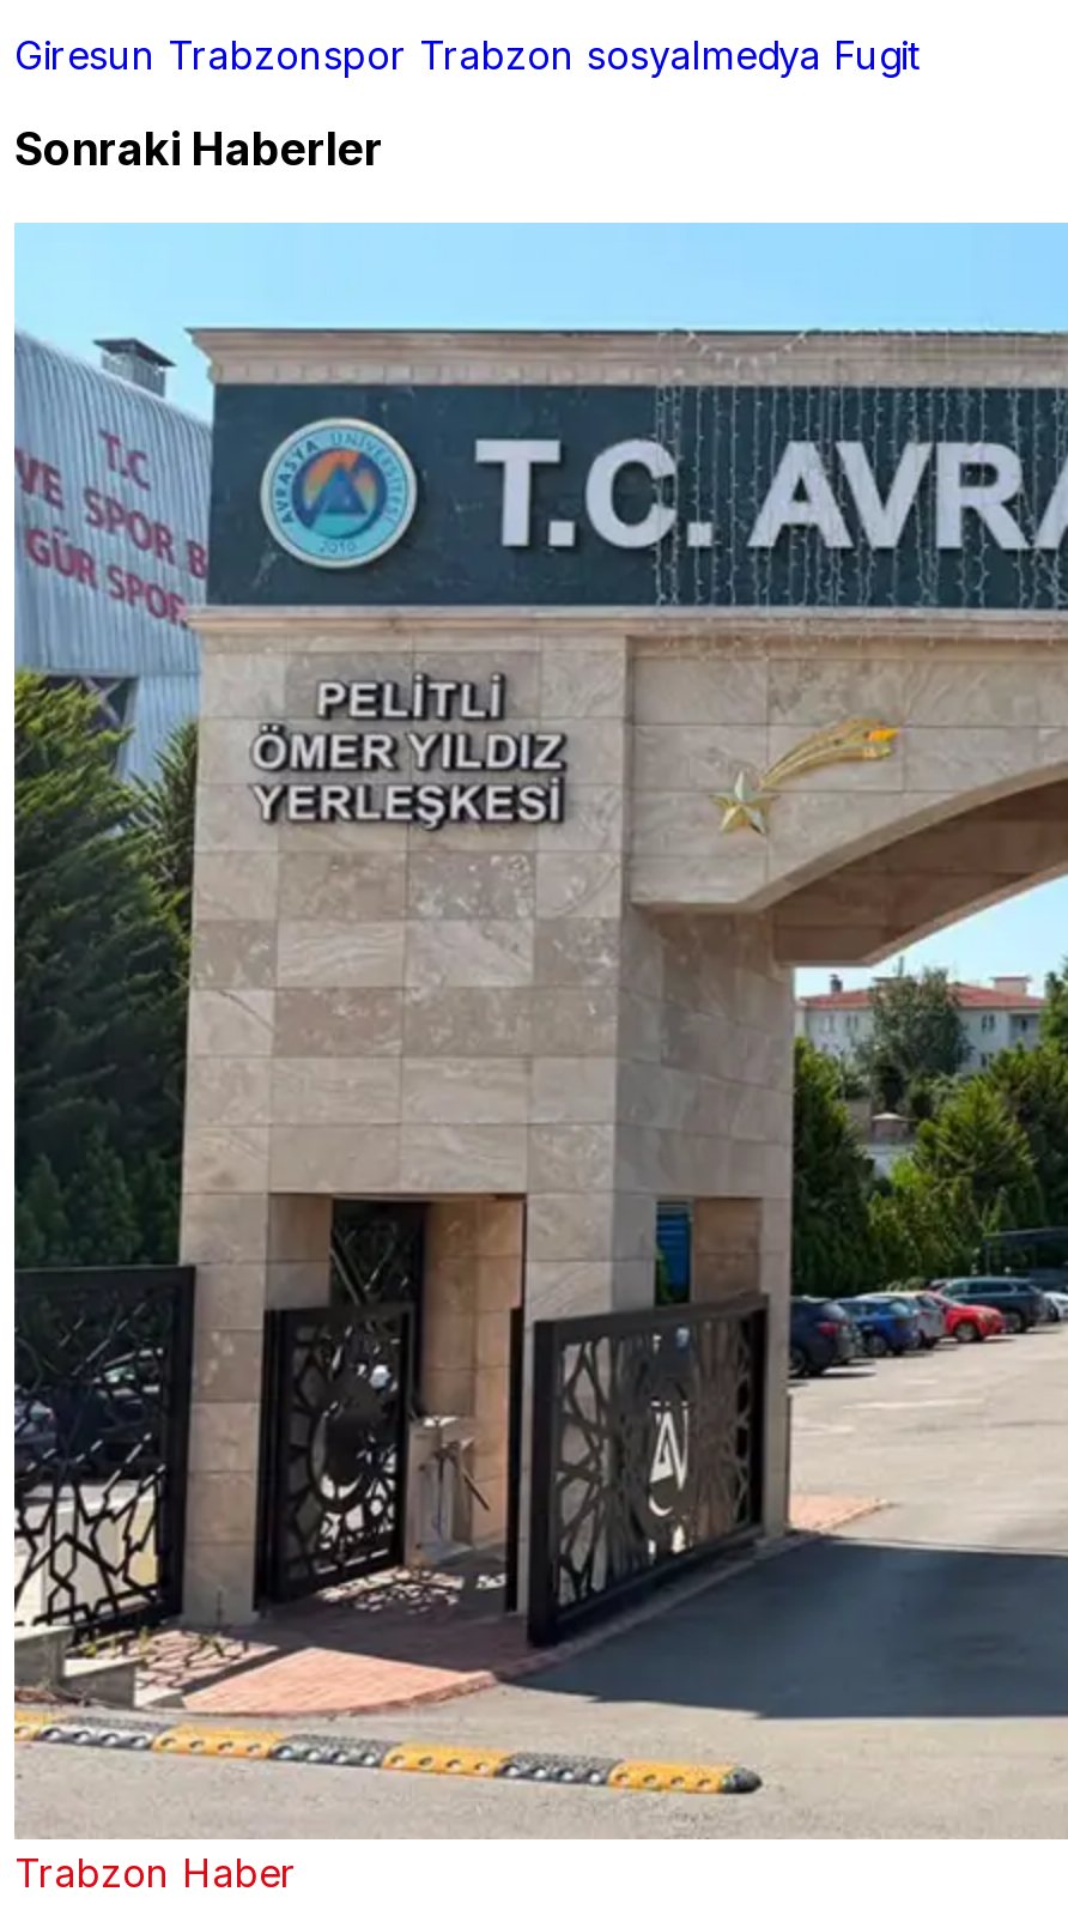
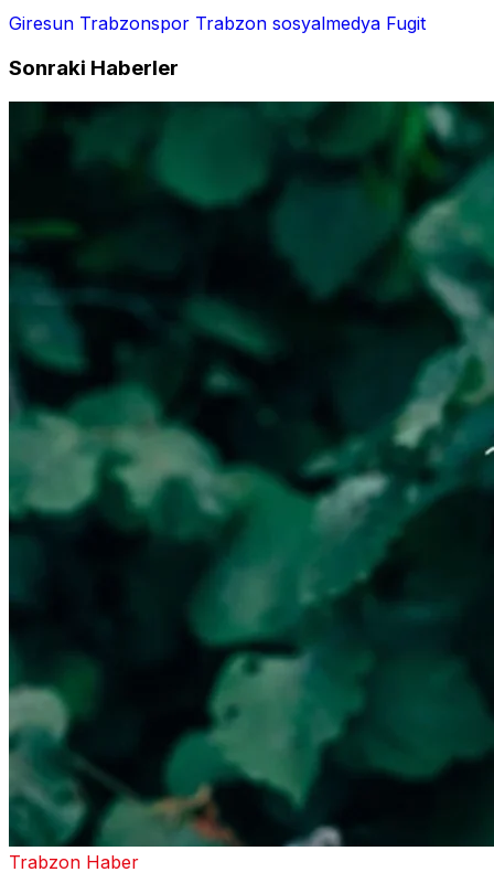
- [image]
+ [image]
